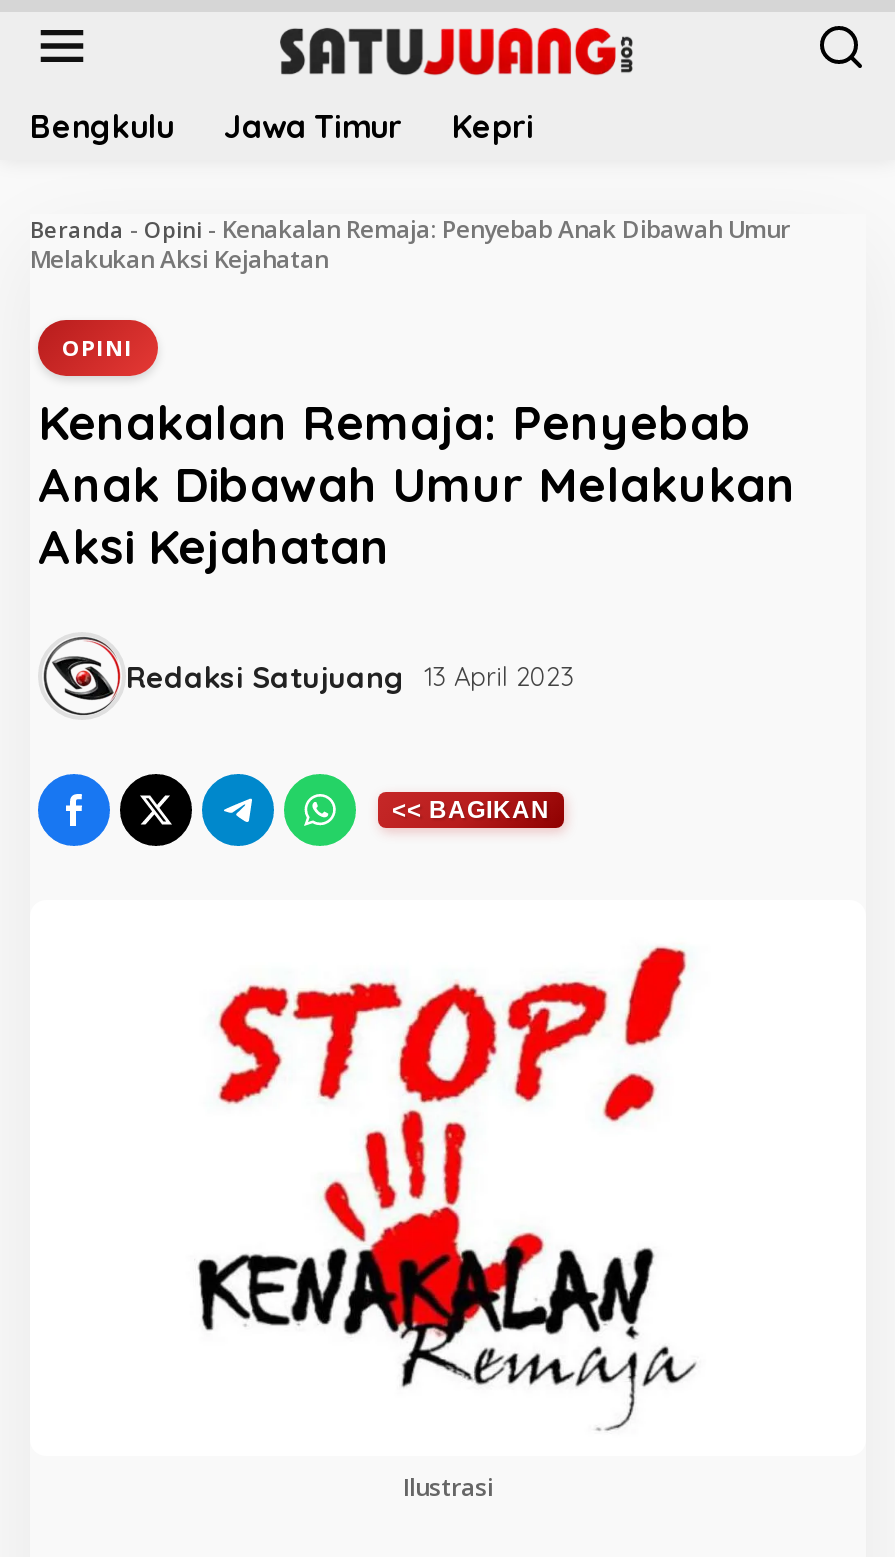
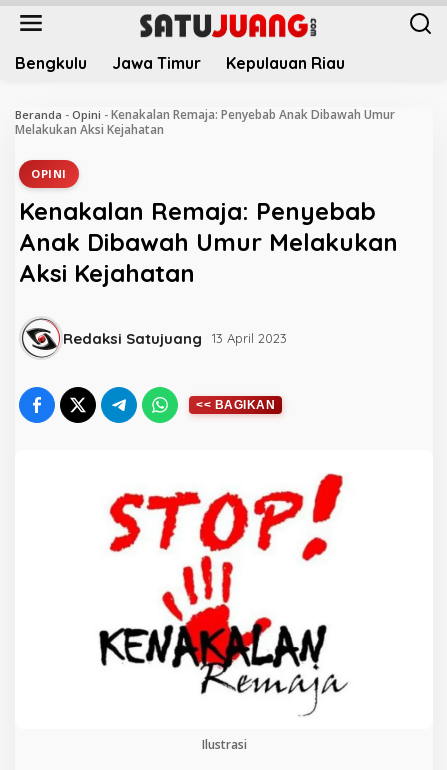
- Kepri
+ Kepulauan Riau
